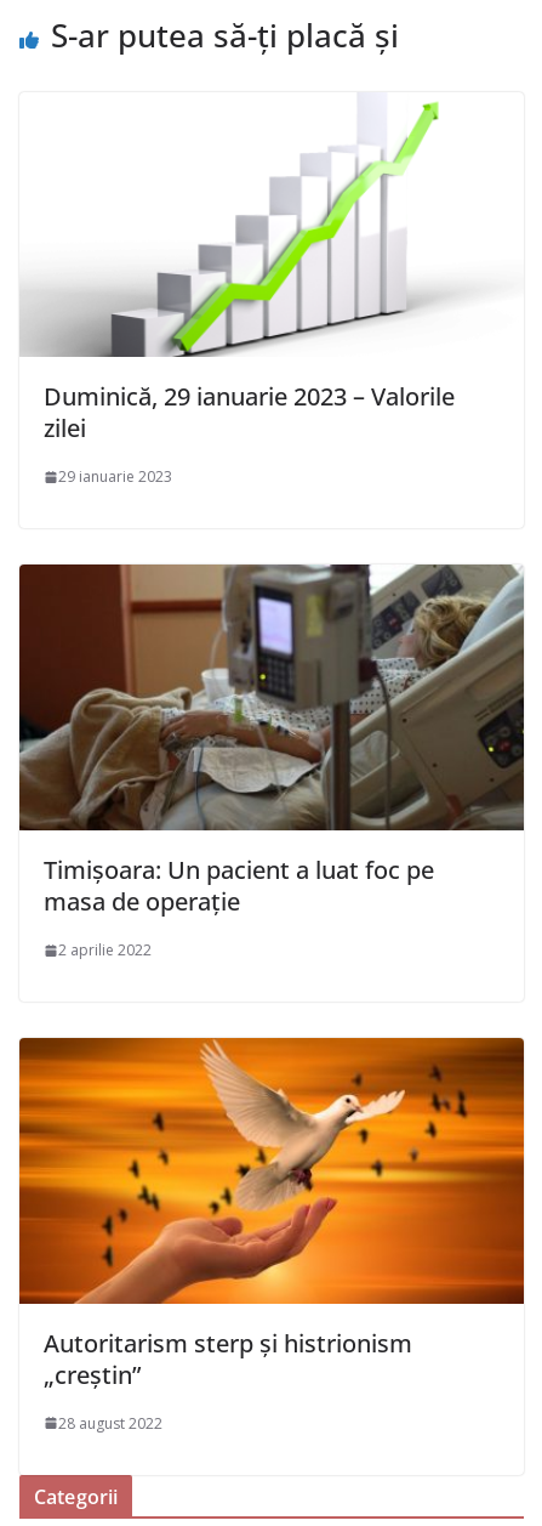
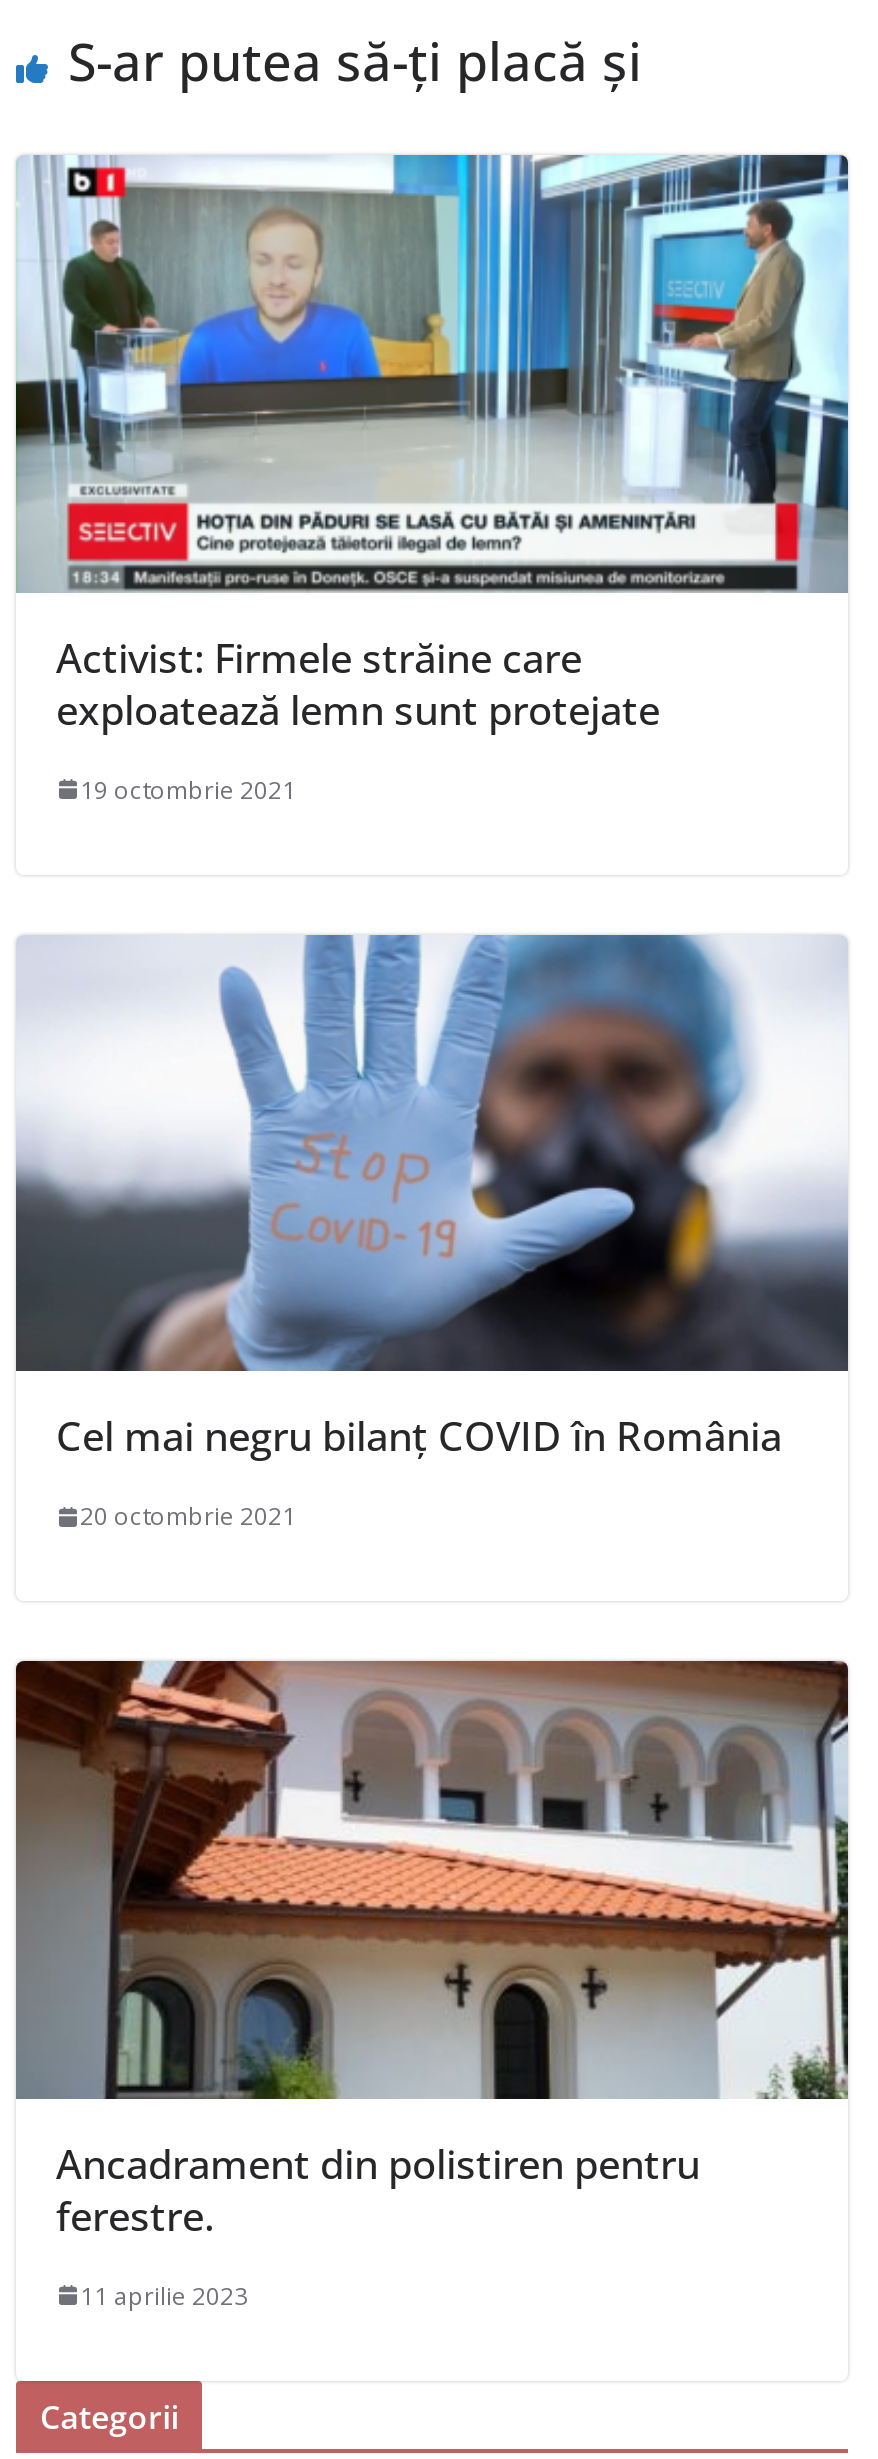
- [image]
- Duminică, 29 ianuarie 2023 – Valorile
- zilei
+ [image]
+ Activist: Firmele străine care
+ exploatează lemn sunt protejate

- 29 ianuarie 2023
+ 19 octombrie 2021

- [image]
- Timișoara: Un pacient a luat foc pe
- masa de operație
+ [image]
+ Cel mai negru bilanț COVID în România

- 2 aprilie 2022
+ 20 octombrie 2021

- [image]
- Autoritarism sterp și histrionism
- „creștin”
+ [image]
+ Ancadrament din polistiren pentru
+ ferestre.

- 28 august 2022
+ 11 aprilie 2023
